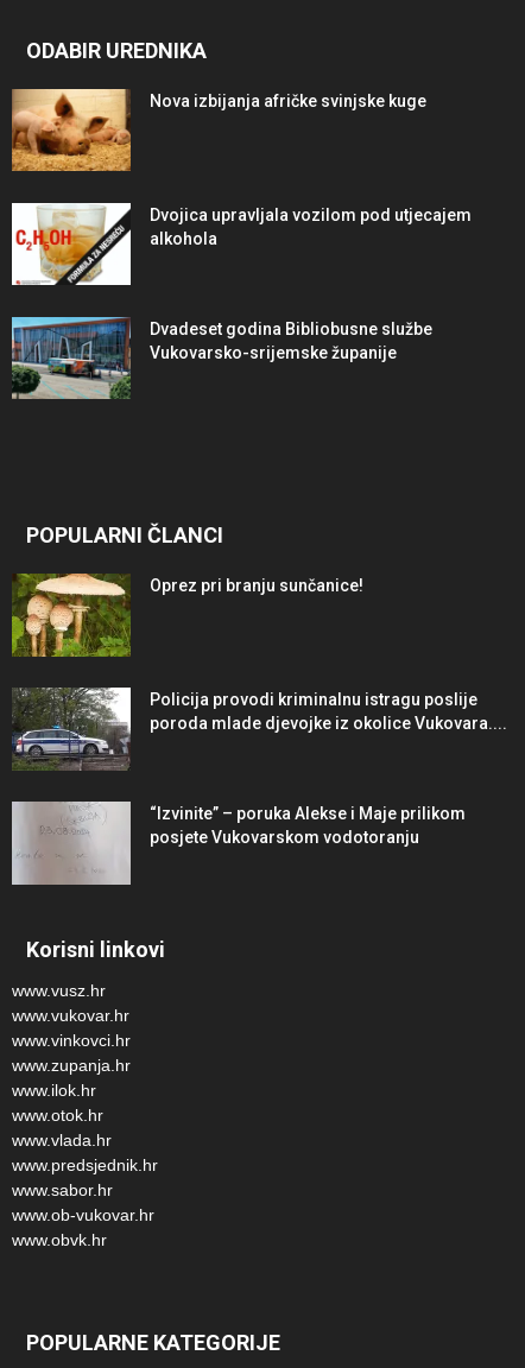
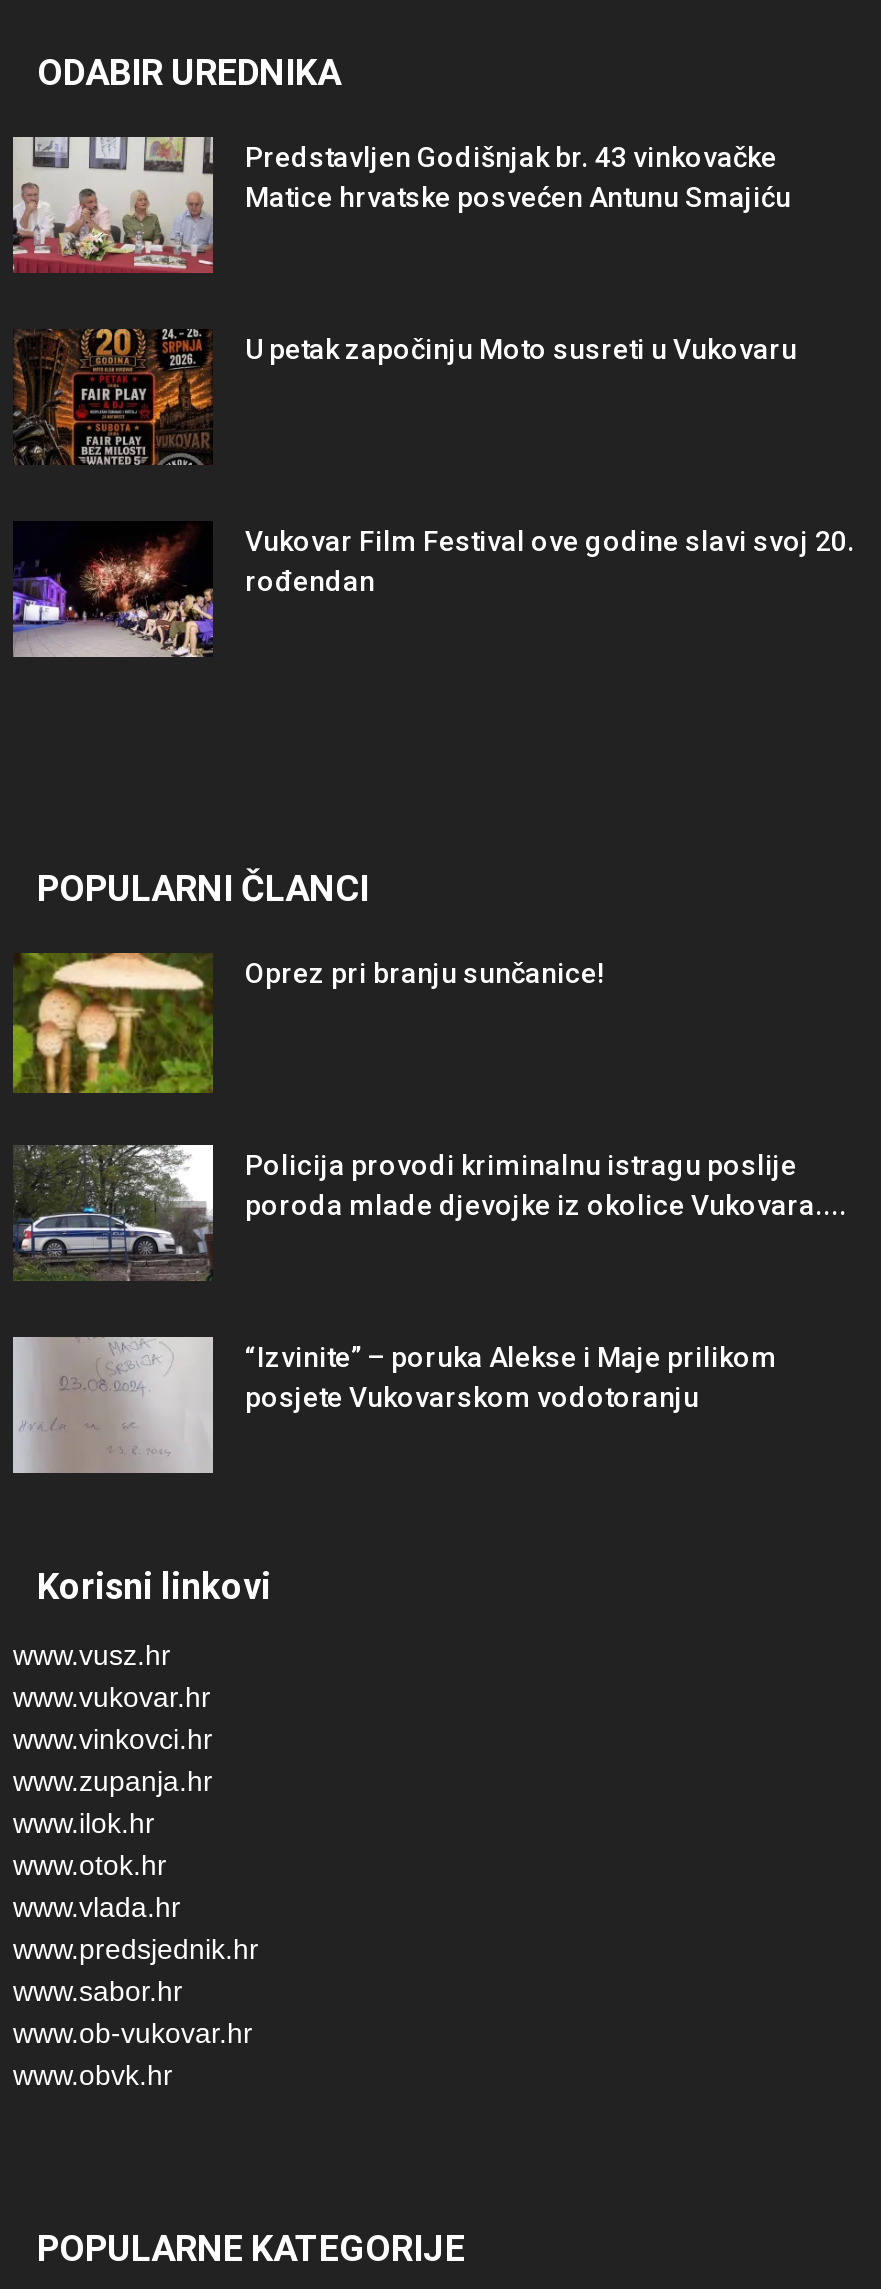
- [image]
- Nova izbijanja afričke svinjske kuge
+ [image]
+ Predstavljen Godišnjak br. 43 vinkovačke
+ Matice hrvatske posvećen Antunu Smajiću

- [image]
- Dvojica upravljala vozilom pod utjecajem
- alkohola
+ [image]
+ U petak započinju Moto susreti u Vukovaru

- [image]
- Dvadeset godina Bibliobusne službe
- Vukovarsko-srijemske županije
+ [image]
+ Vukovar Film Festival ove godine slavi svoj 20.
+ rođendan
